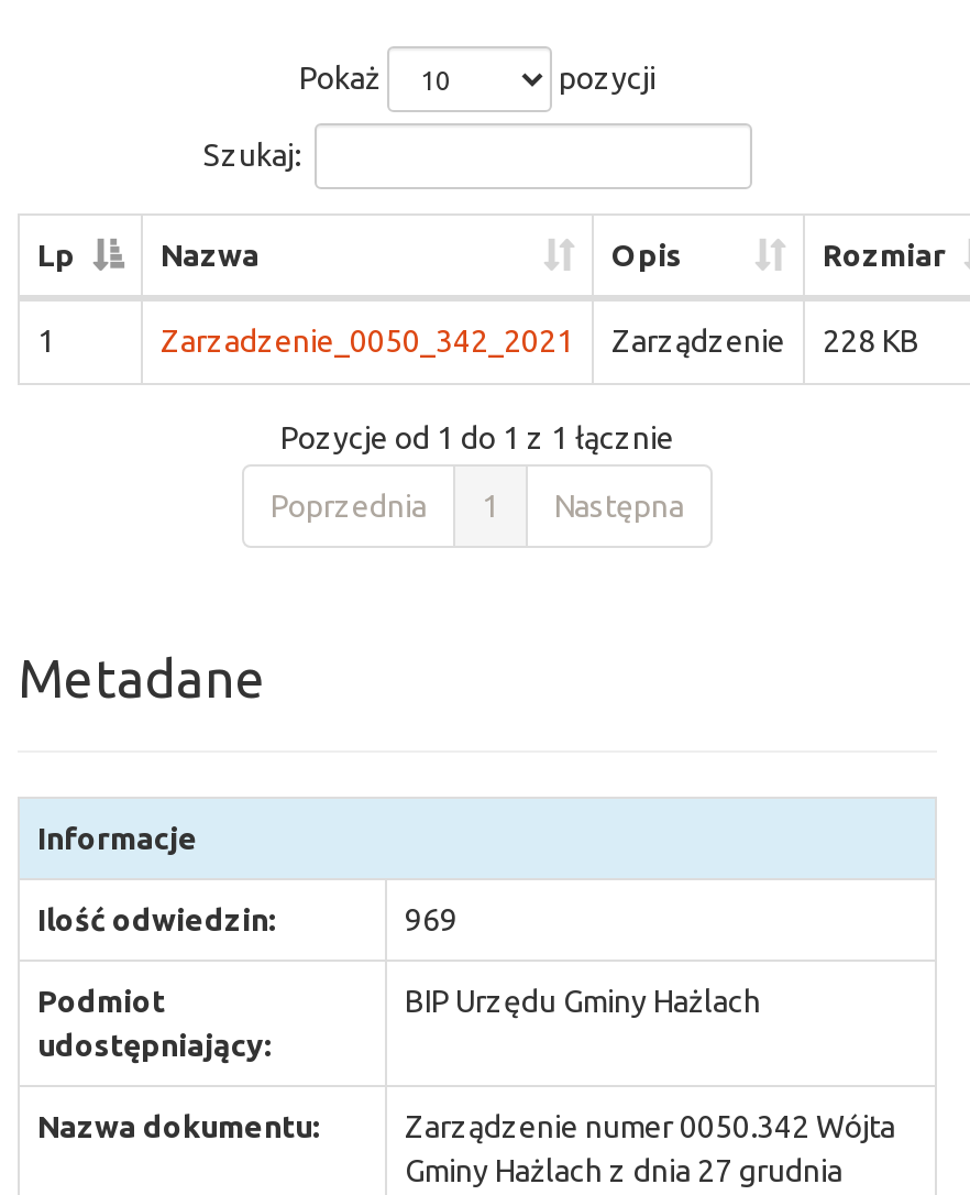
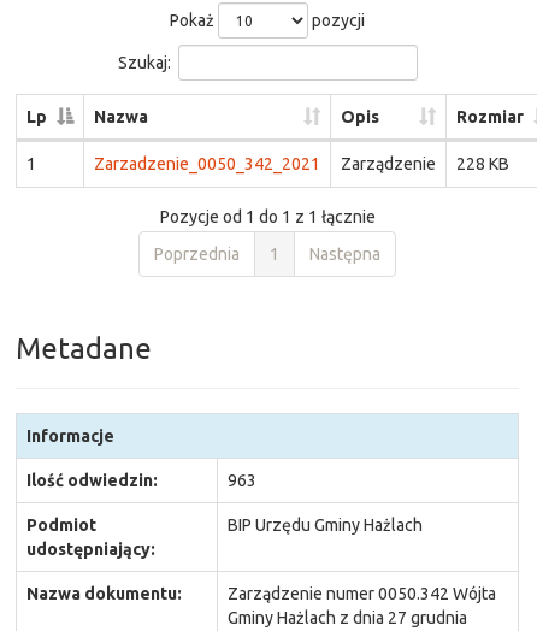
- 969
+ 963
